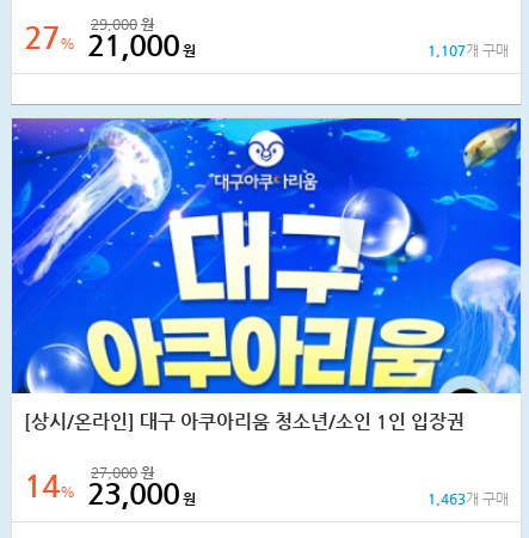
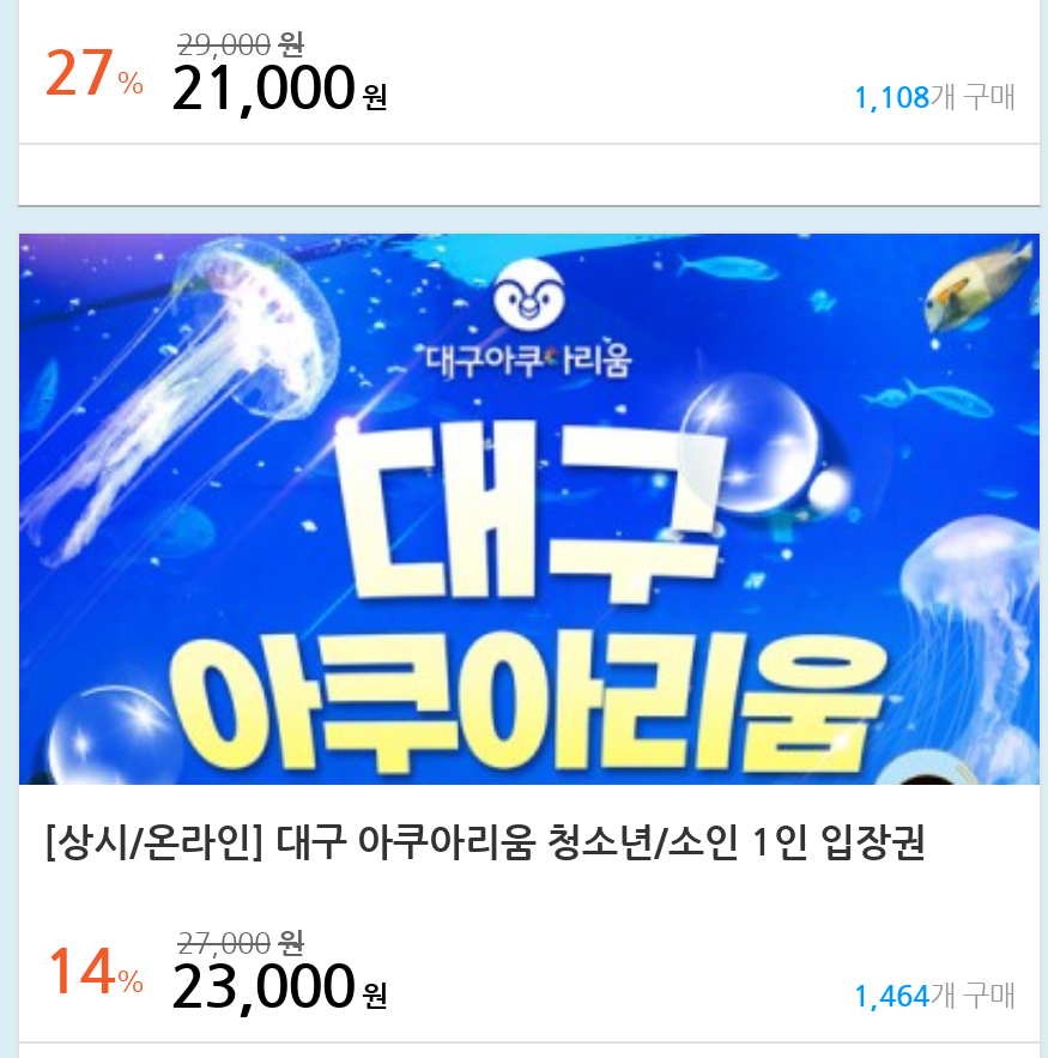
- 1,107개 구매
+ 1,108개 구매

- 1,463개 구매
+ 1,464개 구매
